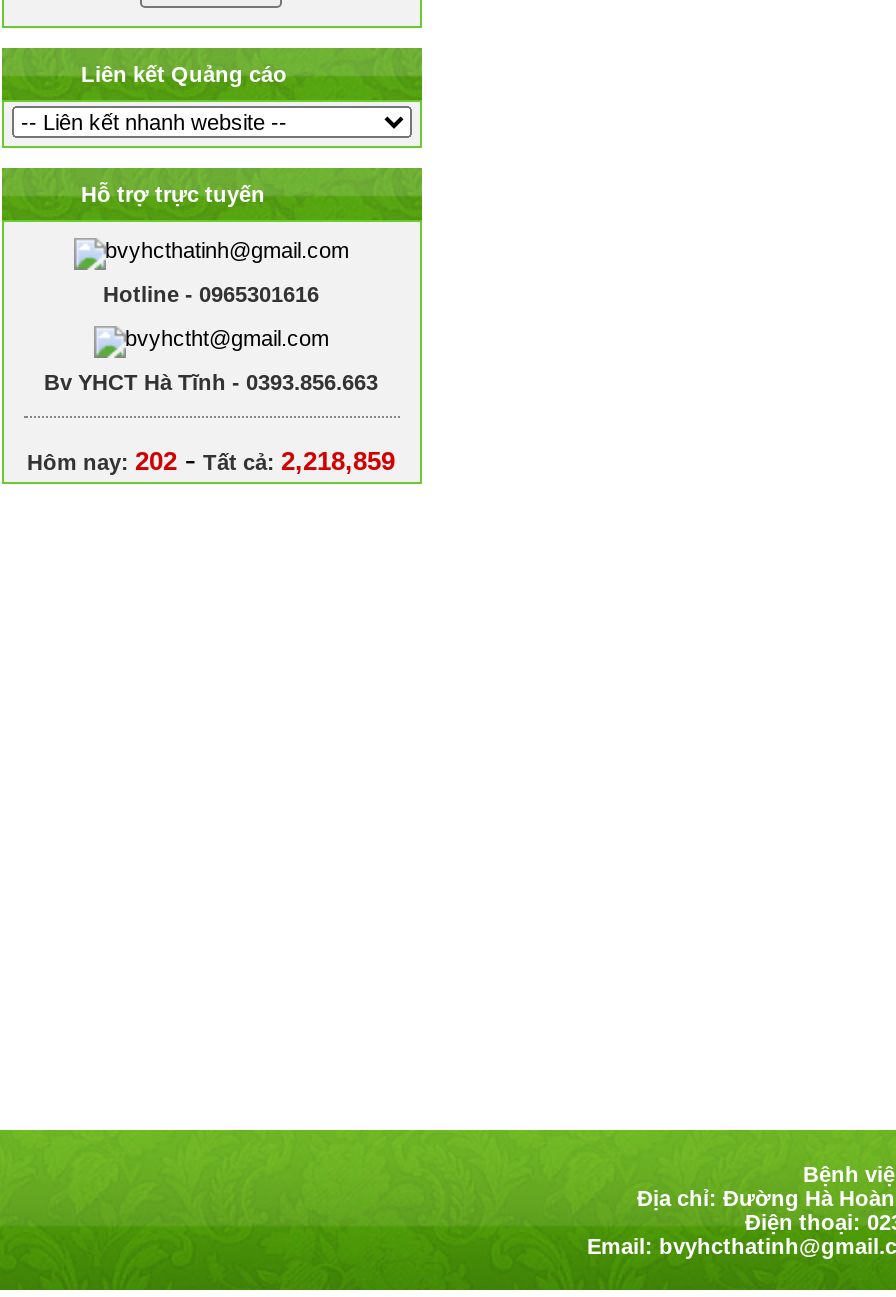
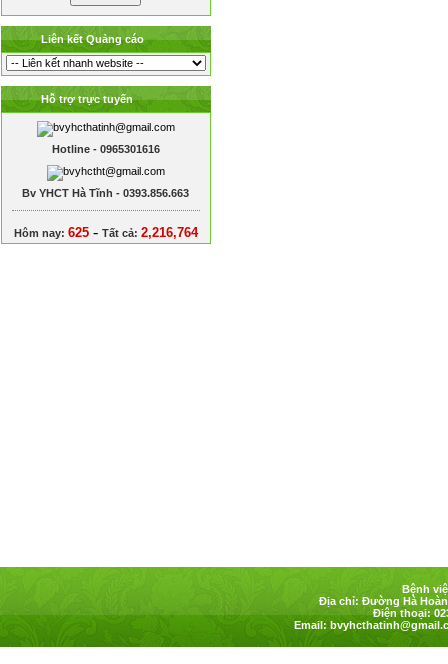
- Hôm nay: 202 - Tất cả: 2,218,859
+ Hôm nay: 625 - Tất cả: 2,216,764
